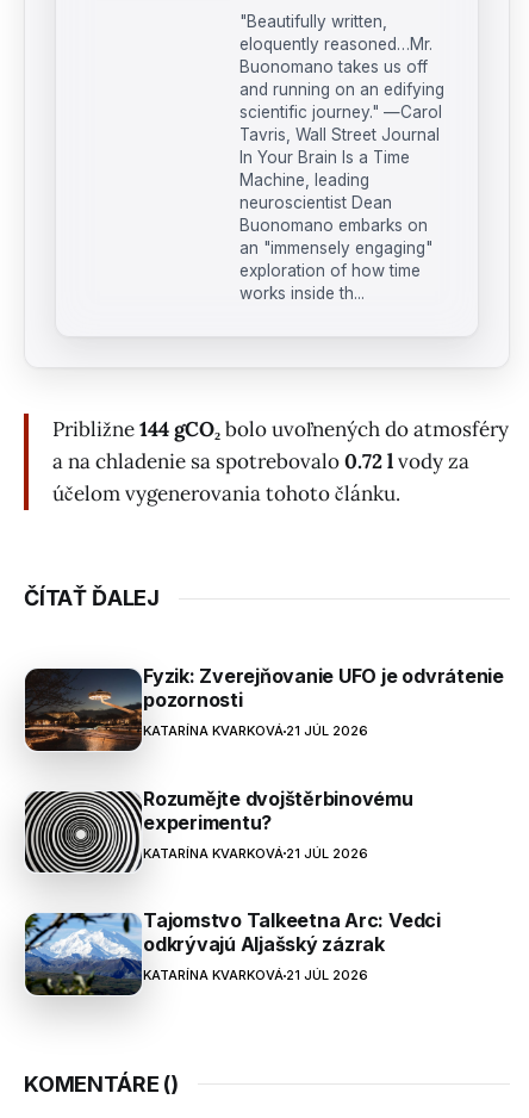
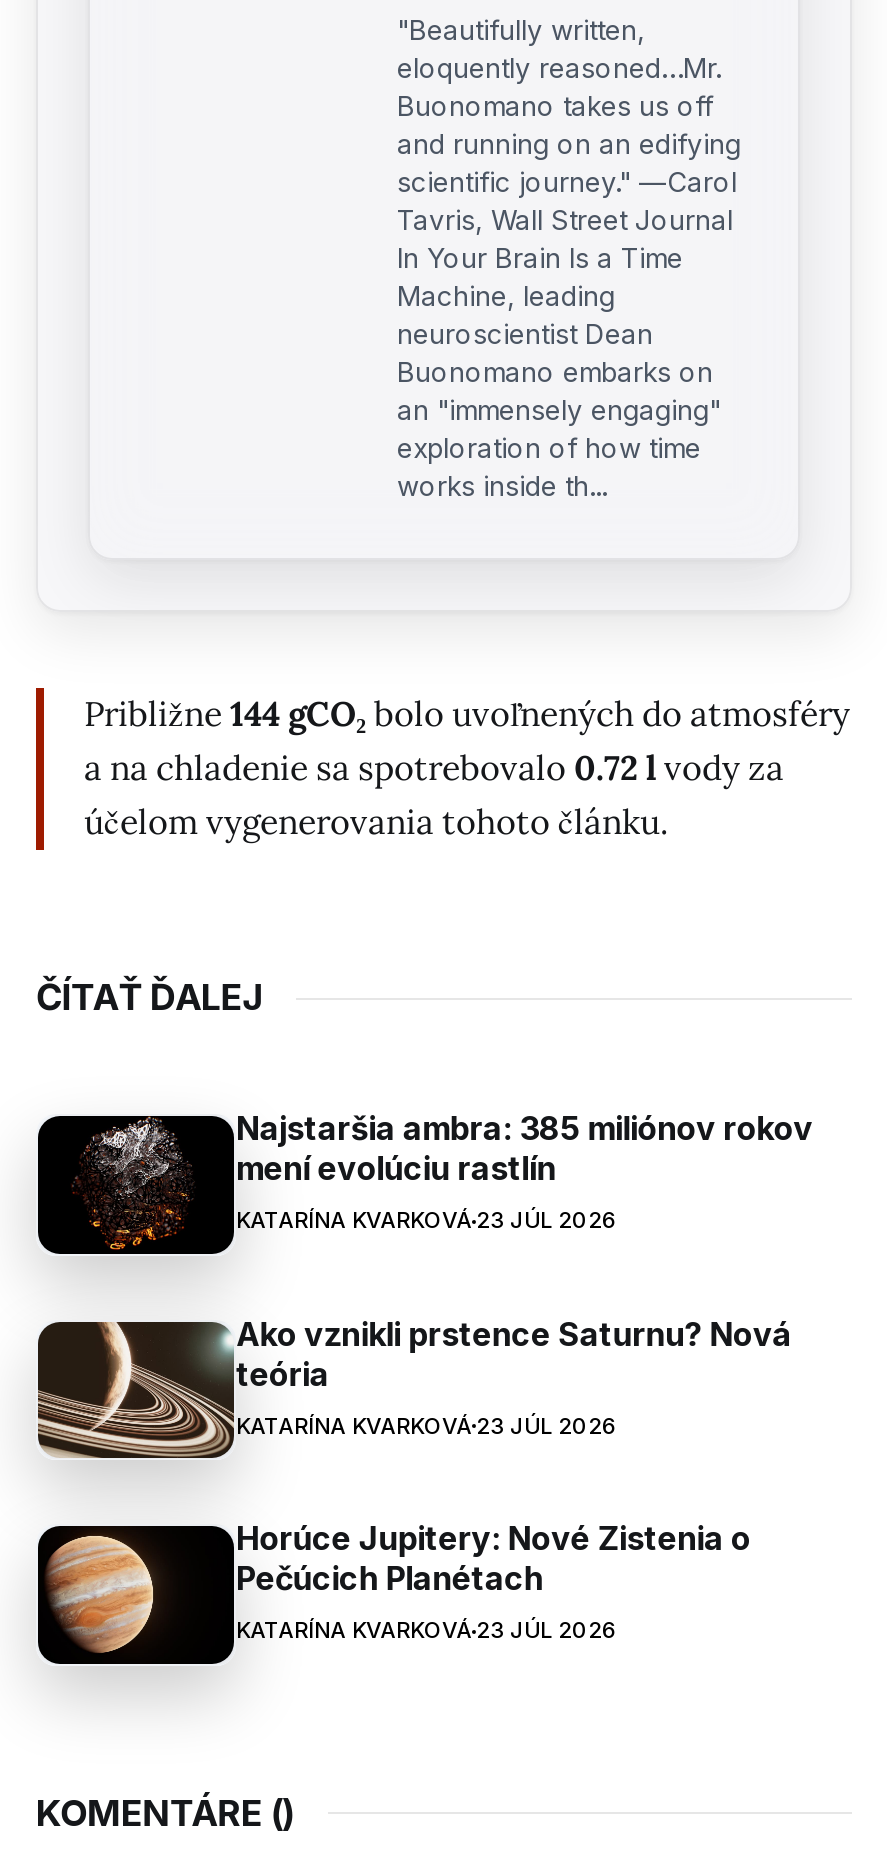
- [image]
- Fyzik: Zverejňovanie UFO je odvrátenie
- pozornosti
- KATARÍNA KVARKOVÁ 21 JÚL 2026
+ [image]
+ Najstaršia ambra: 385 miliónov rokov
+ mení evolúciu rastlín
+ KATARÍNA KVARKOVÁ 23 JÚL 2026

- [image]
- Rozumějte dvojštěrbinovému
- experimentu?
- KATARÍNA KVARKOVÁ 21 JÚL 2026
+ [image]
+ Ako vznikli prstence Saturnu? Nová
+ teória
+ KATARÍNA KVARKOVÁ 23 JÚL 2026

- [image]
- Tajomstvo Talkeetna Arc: Vedci
- odkrývajú Aljašský zázrak
- KATARÍNA KVARKOVÁ 21 JÚL 2026
+ [image]
+ Horúce Jupitery: Nové Zistenia o
+ Pečúcich Planétach
+ KATARÍNA KVARKOVÁ 23 JÚL 2026
